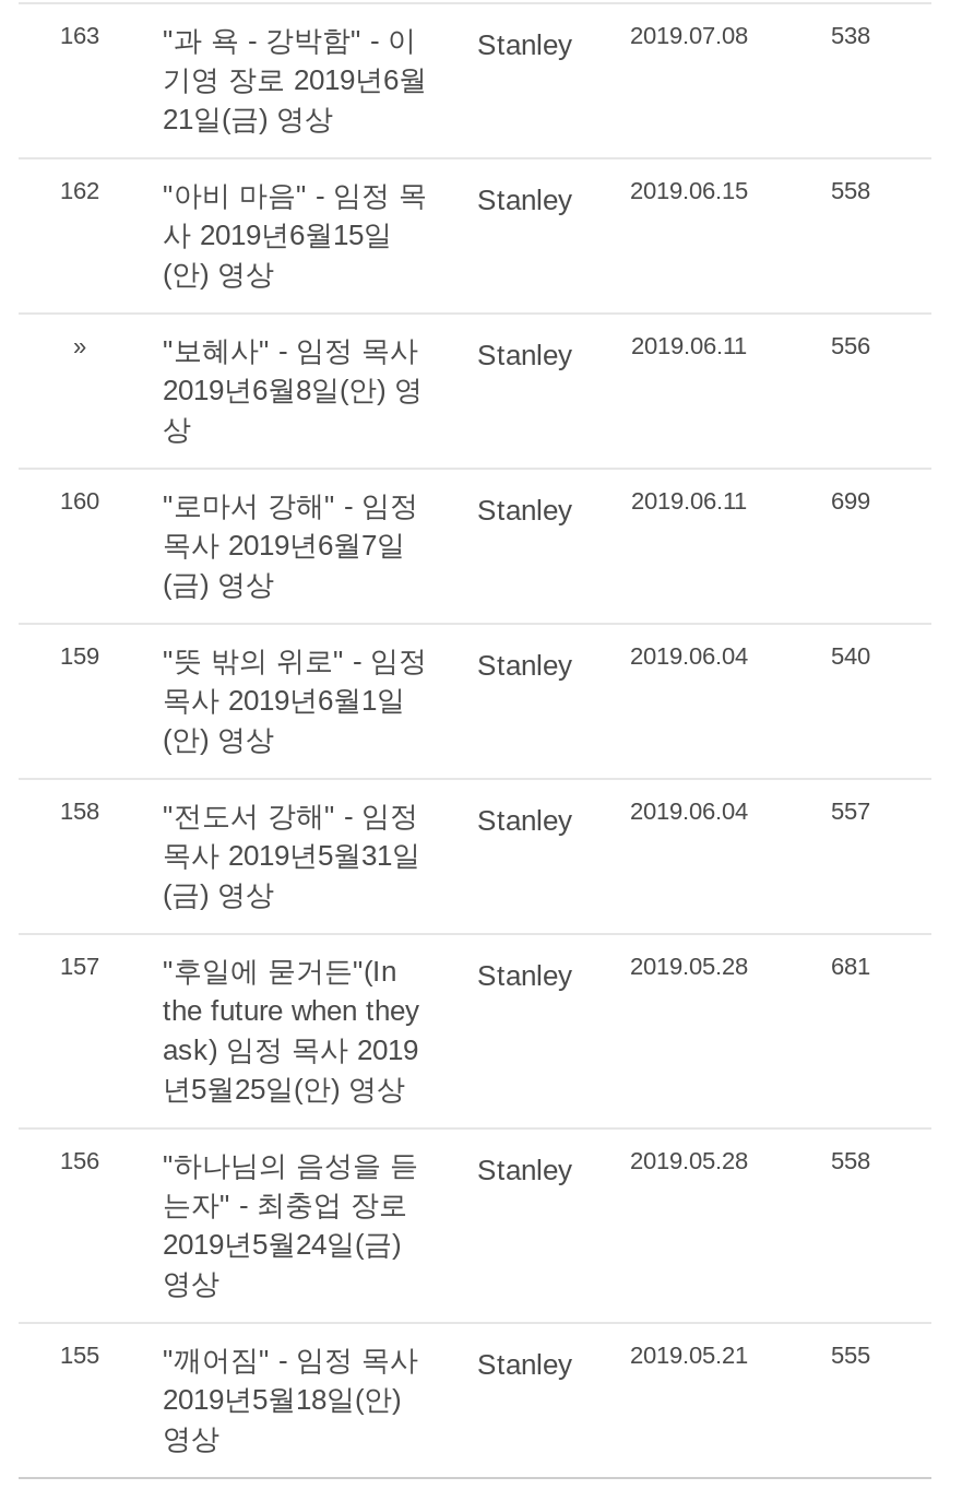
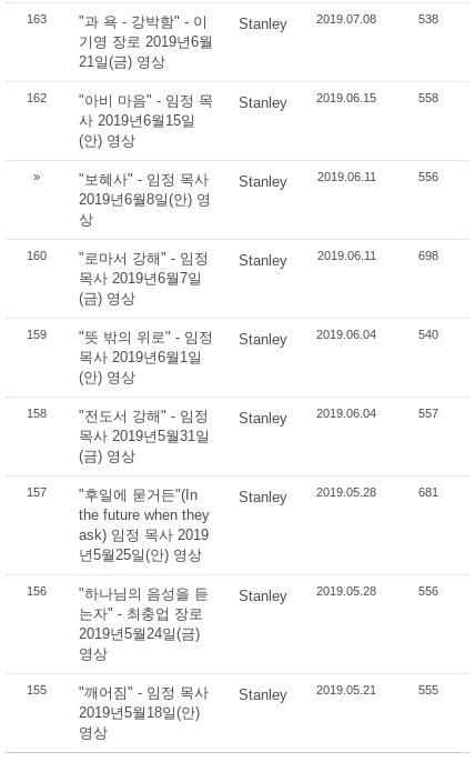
- 699
+ 698

- 558
+ 556
